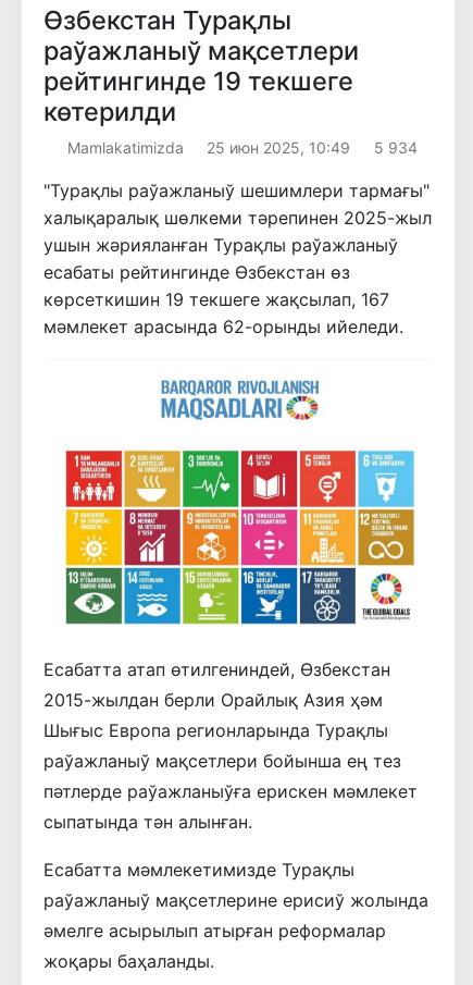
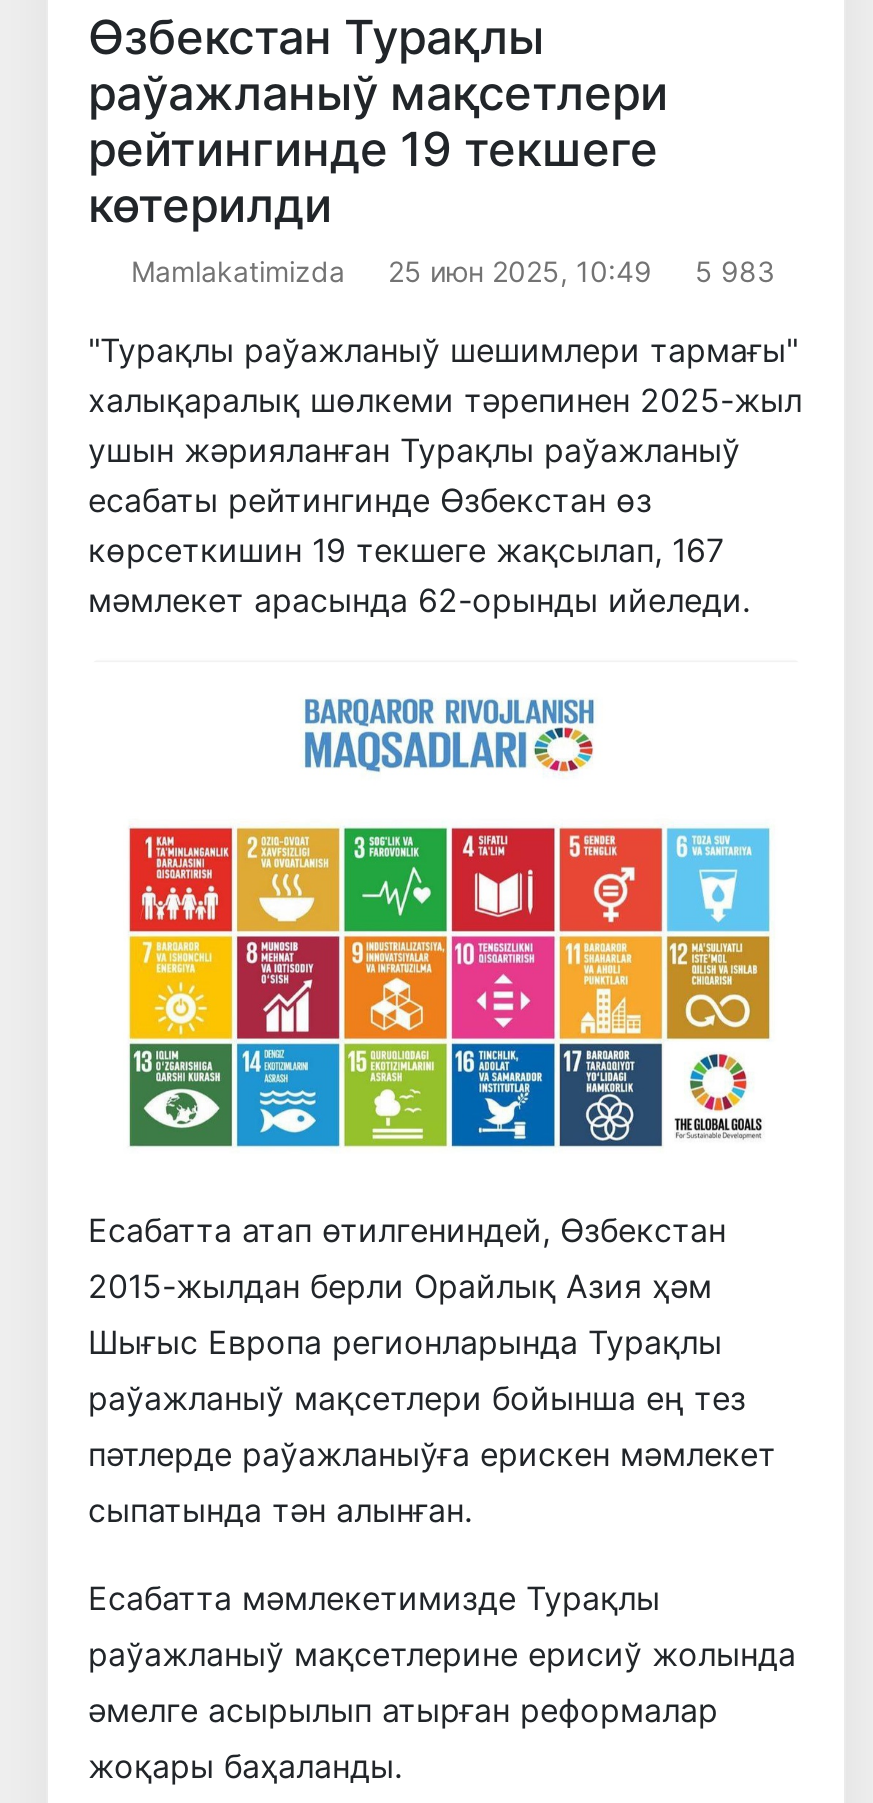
- Mamlakatimizda 25 июн 2025, 10:49 5 934
+ Mamlakatimizda 25 июн 2025, 10:49 5 983
